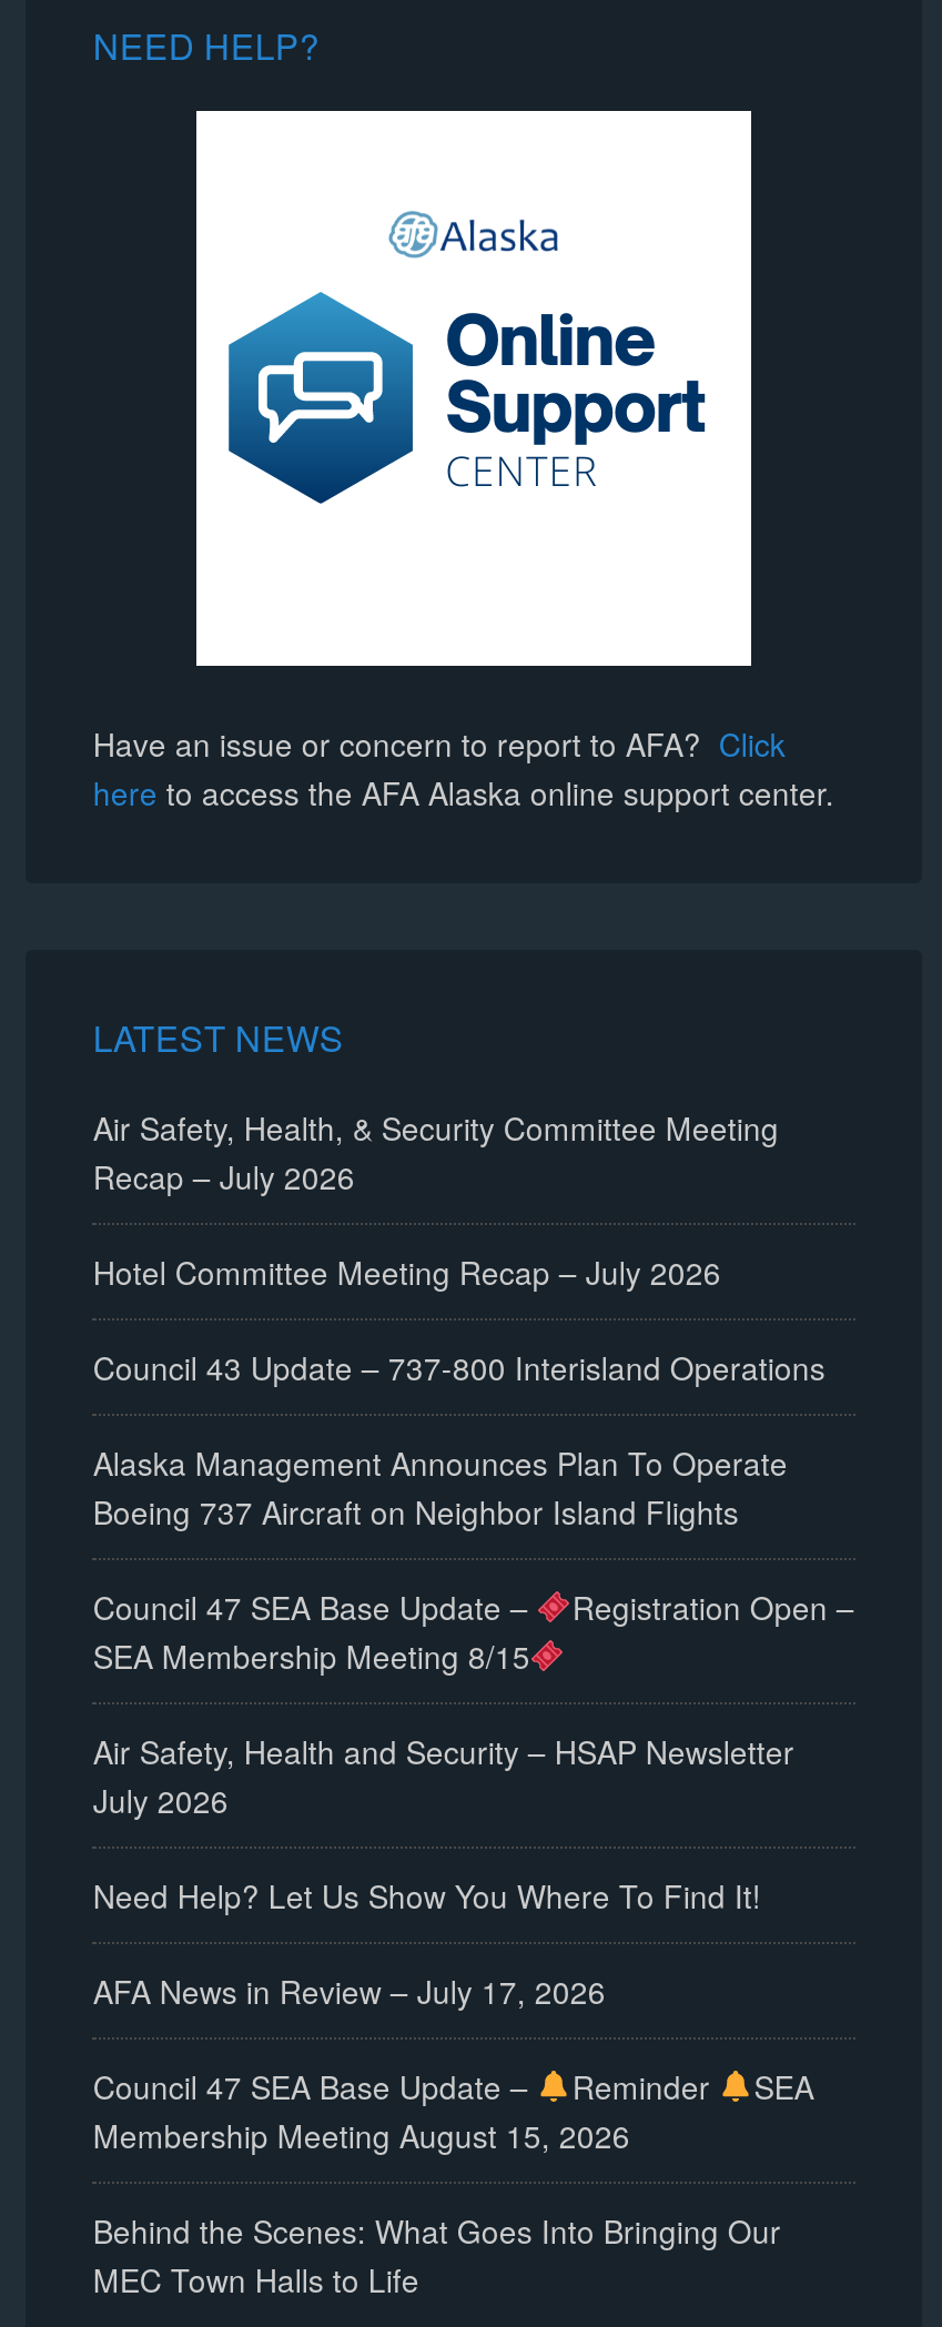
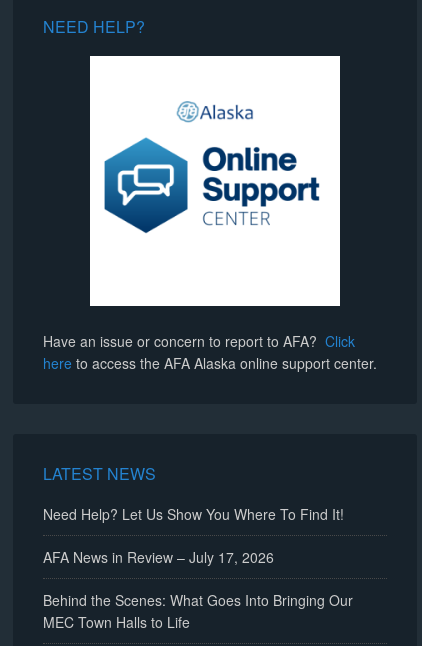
- Air Safety, Health, & Security Committee Meeting
- Recap – July 2026
- Hotel Committee Meeting Recap – July 2026
- Council 43 Update – 737-800 Interisland Operations
- Alaska Management Announces Plan To Operate
- Boeing 737 Aircraft on Neighbor Island Flights
- Council 47 SEA Base Update –
- Registration Open –
- SEA Membership Meeting 8/15
- Air Safety, Health and Security – HSAP Newsletter
- July 2026

- Council 47 SEA Base Update –
- Reminder
- SEA
- Membership Meeting August 15, 2026
